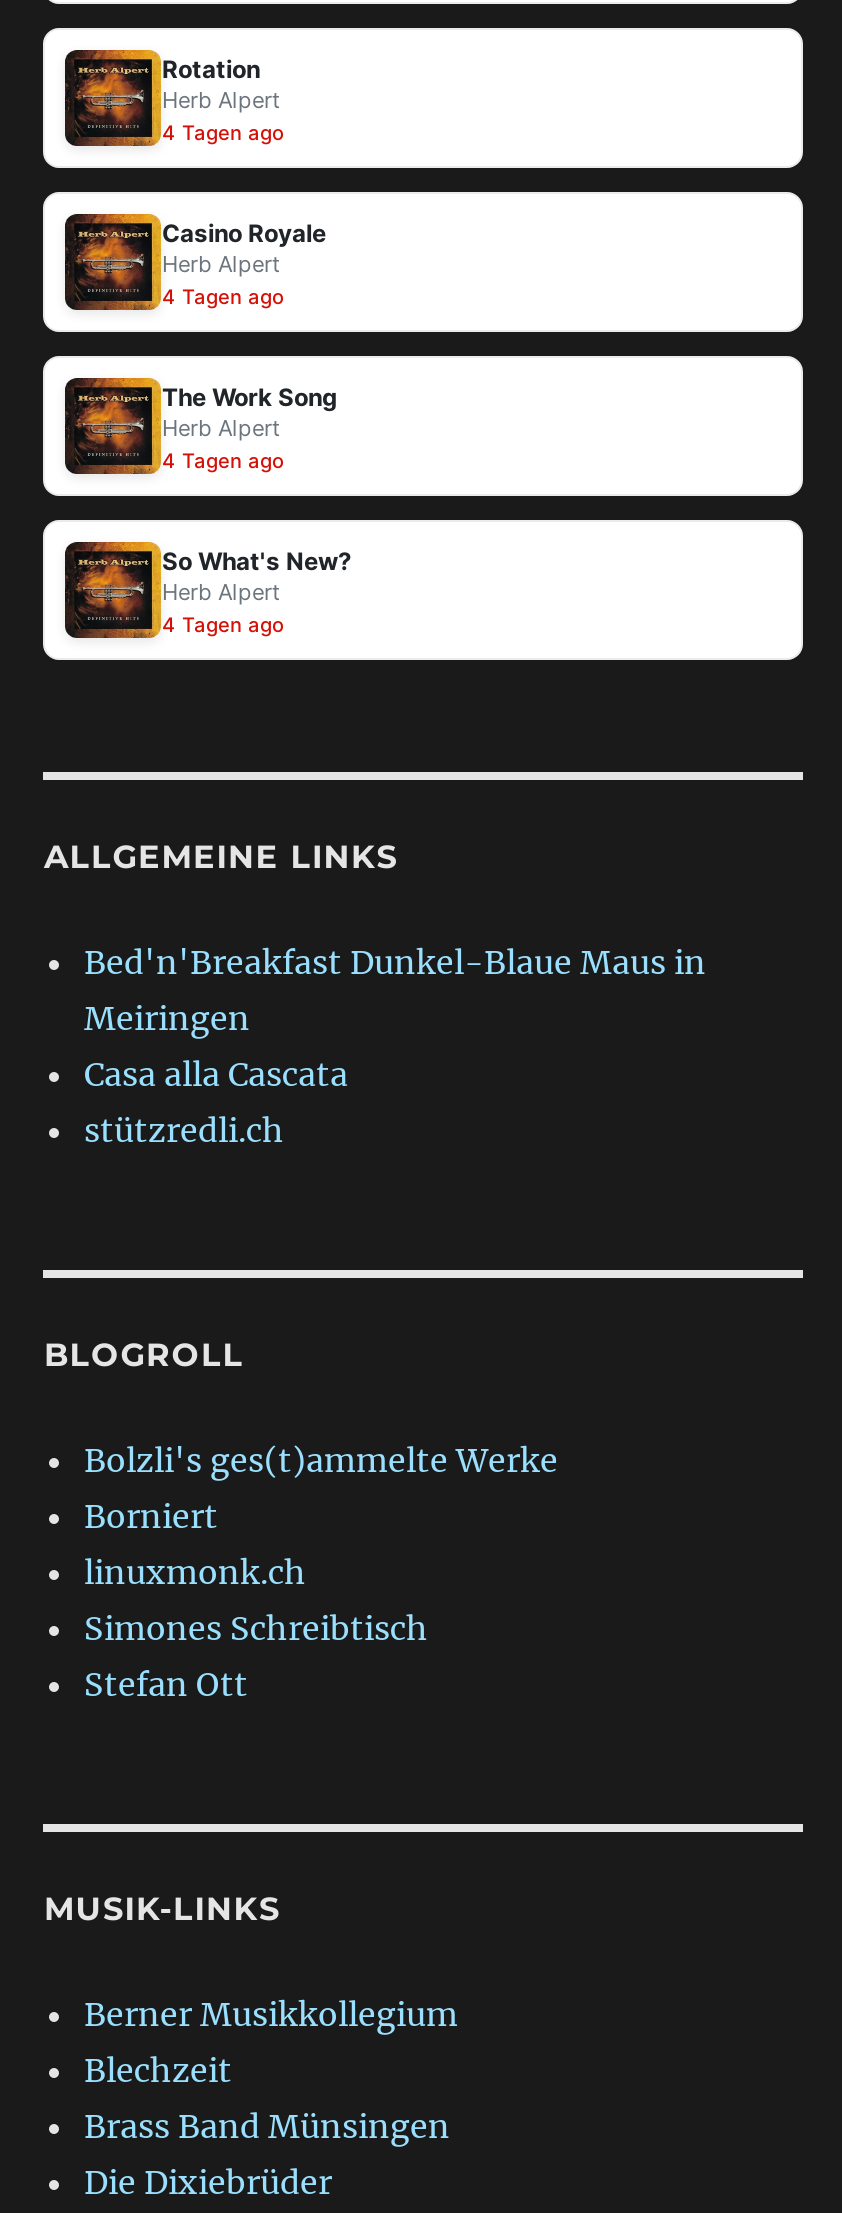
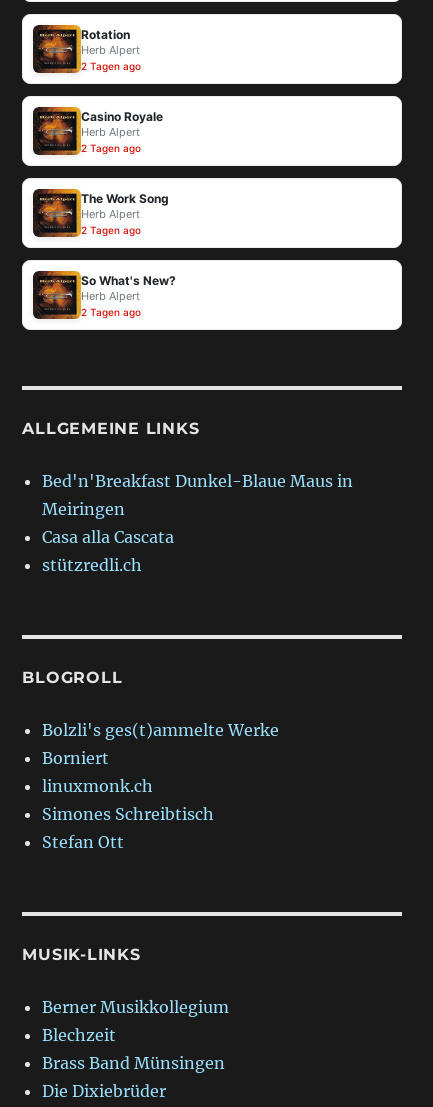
- 4 Tagen ago
+ 2 Tagen ago

- 4 Tagen ago
+ 2 Tagen ago

- 4 Tagen ago
+ 2 Tagen ago

- 4 Tagen ago
+ 2 Tagen ago
